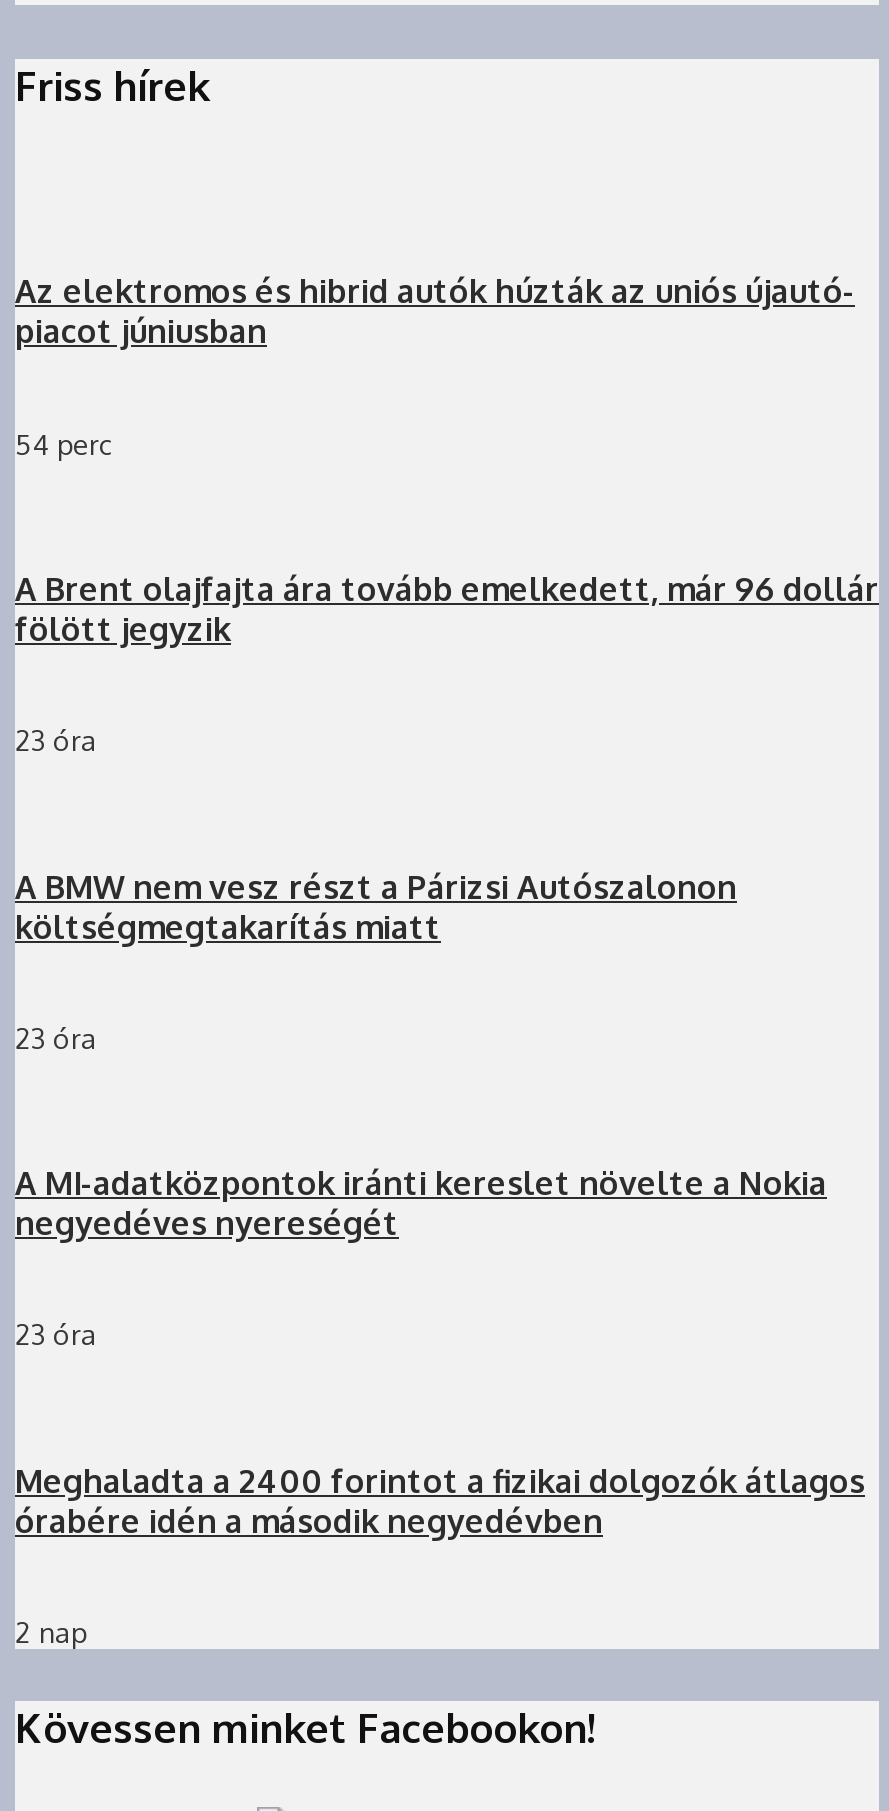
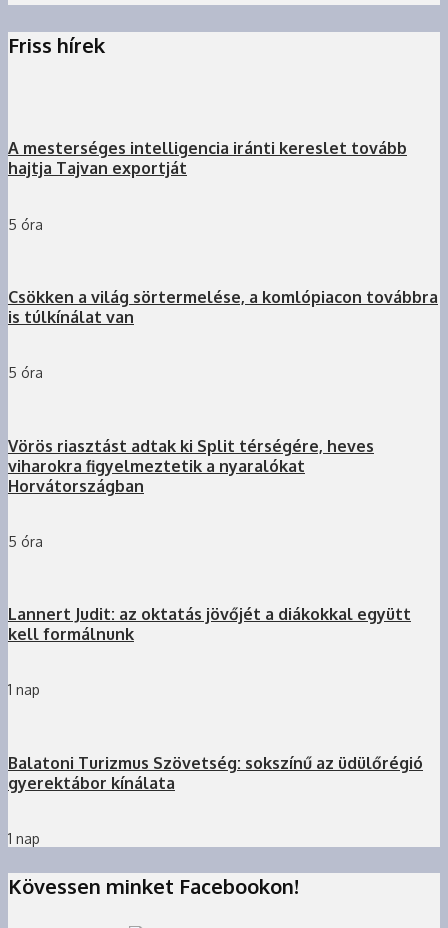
- Az elektromos és hibrid autók húzták az uniós újautó-
- piacot júniusban
+ A mesterséges intelligencia iránti kereslet tovább
+ hajtja Tajvan exportját

- 54 perc
+ 5 óra

- A Brent olajfajta ára tovább emelkedett, már 96 dollár
- fölött jegyzik
+ Csökken a világ sörtermelése, a komlópiacon továbbra
+ is túlkínálat van

- 23 óra
+ 5 óra

- A BMW nem vesz részt a Párizsi Autószalonon
- költségmegtakarítás miatt
+ Vörös riasztást adtak ki Split térségére, heves
+ viharokra figyelmeztetik a nyaralókat
+ Horvátországban

- 23 óra
+ 5 óra

- A MI-adatközpontok iránti kereslet növelte a Nokia
- negyedéves nyereségét
+ Lannert Judit: az oktatás jövőjét a diákokkal együtt
+ kell formálnunk

- 23 óra
+ 1 nap

- Meghaladta a 2400 forintot a fizikai dolgozók átlagos
- órabére idén a második negyedévben
+ Balatoni Turizmus Szövetség: sokszínű az üdülőrégió
+ gyerektábor kínálata

- 2 nap
+ 1 nap
